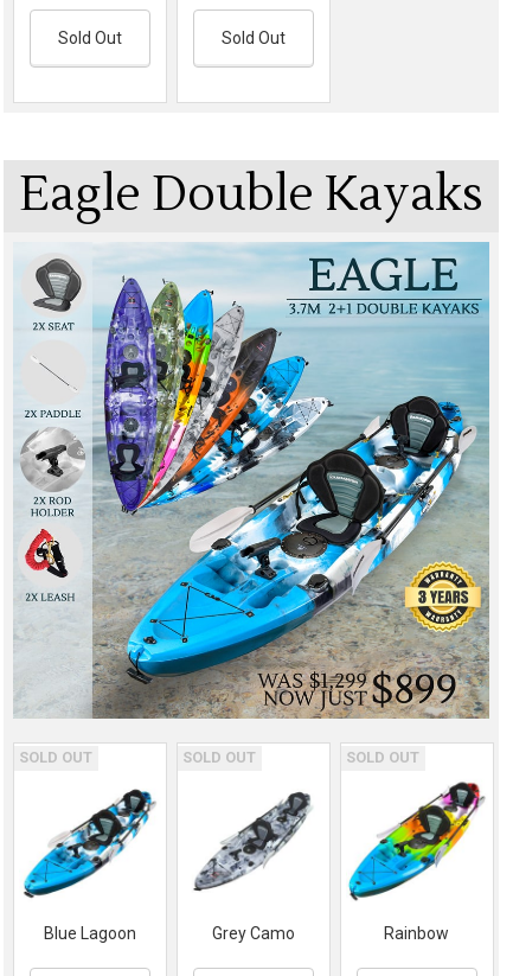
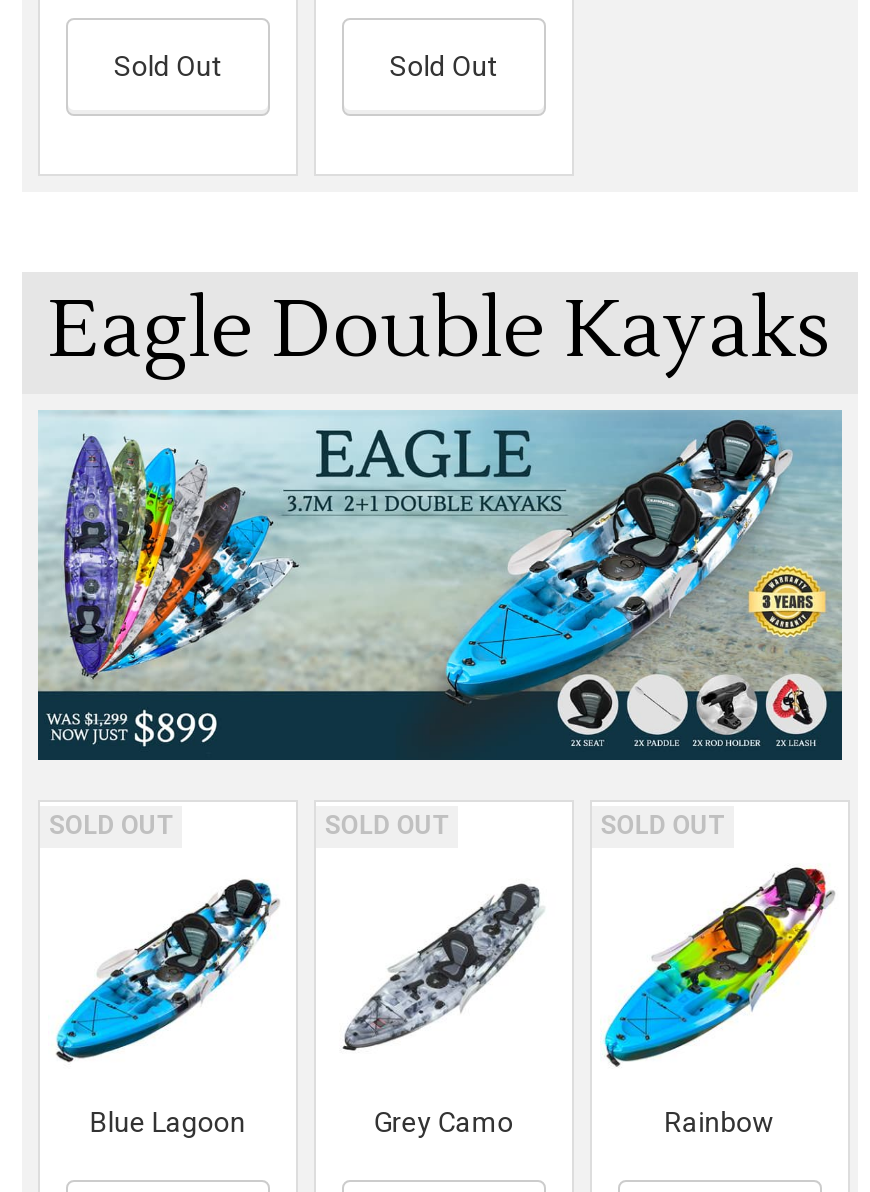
- [image]
+ [image]
